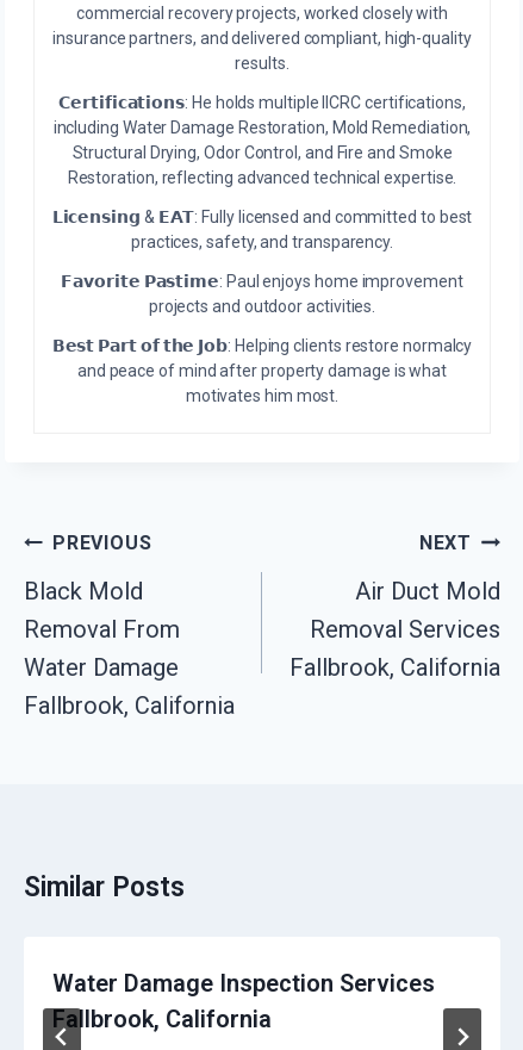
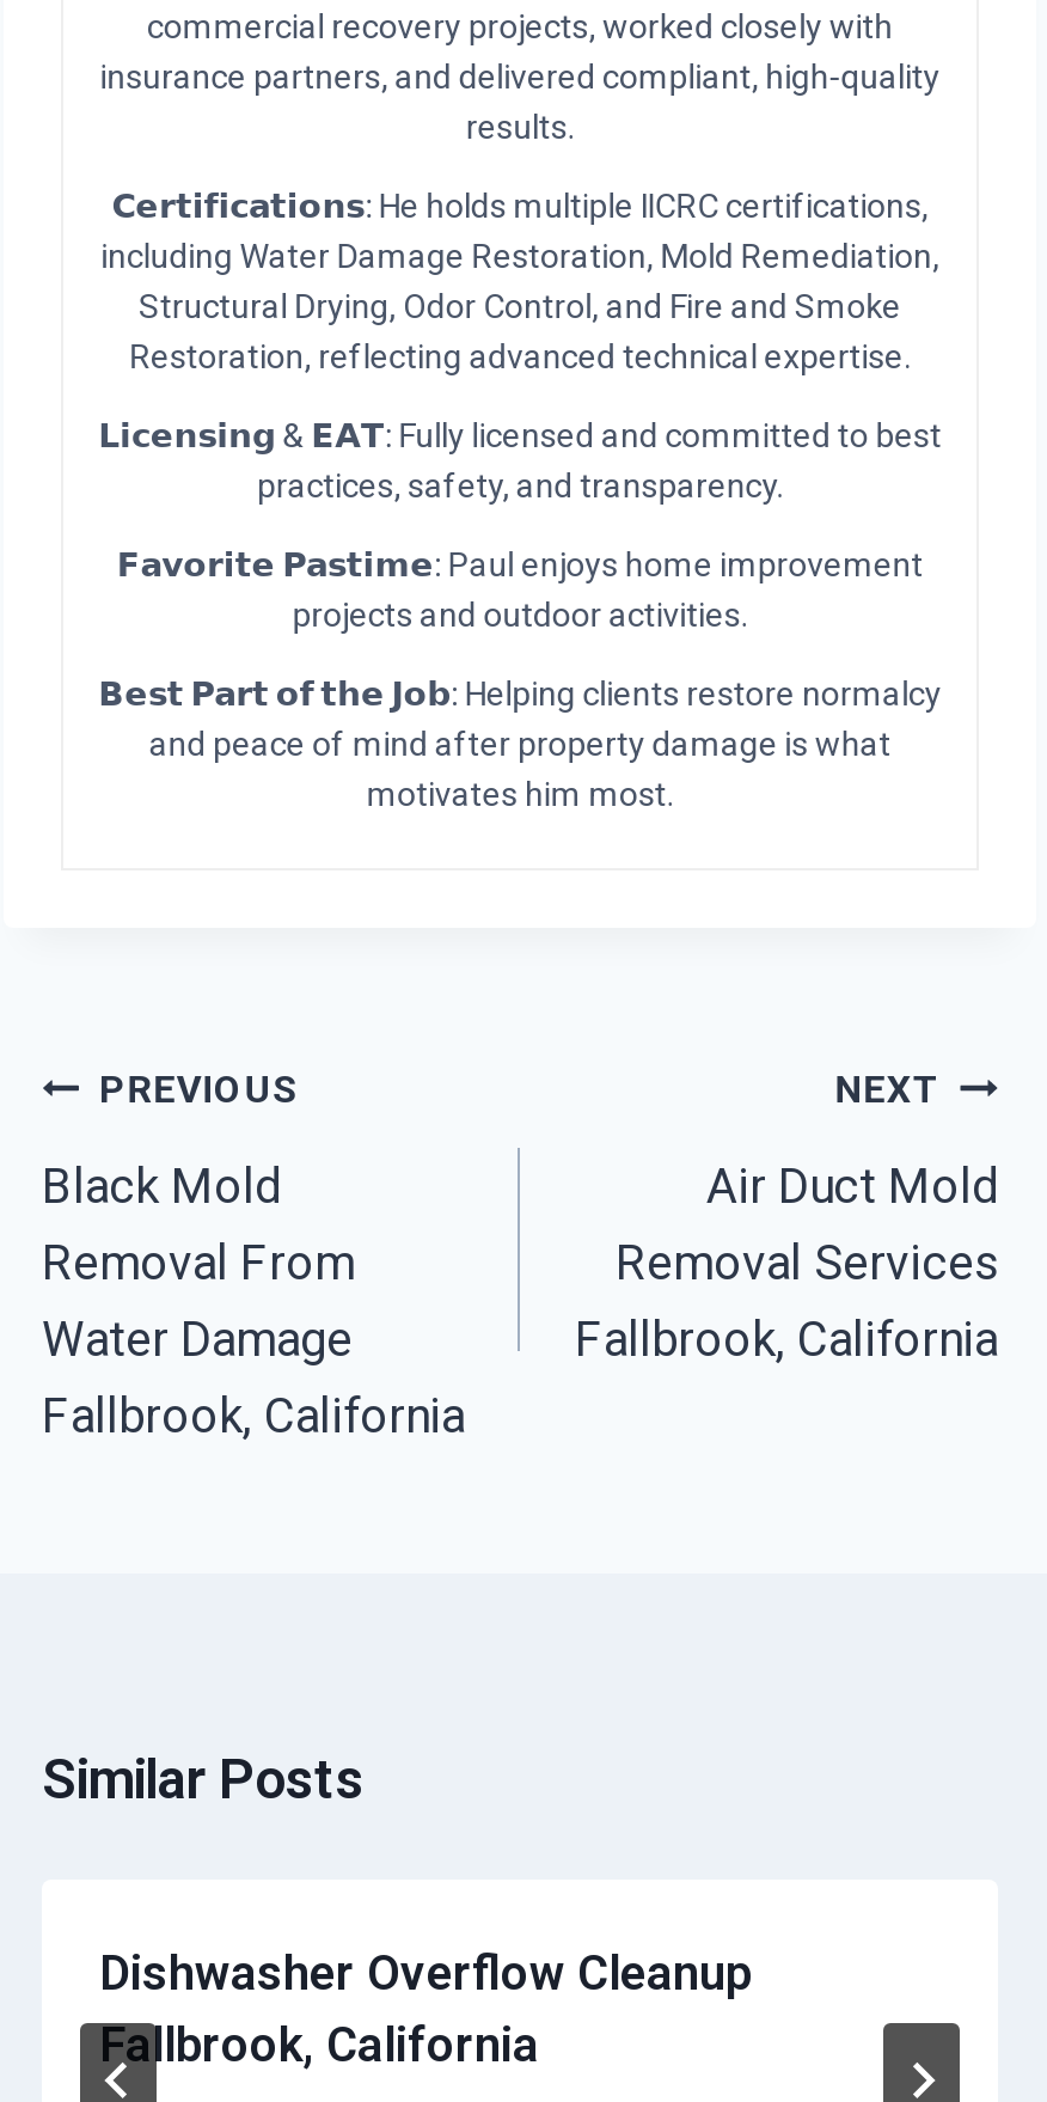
- Water Damage Inspection Services
+ Dishwasher Overflow Cleanup
